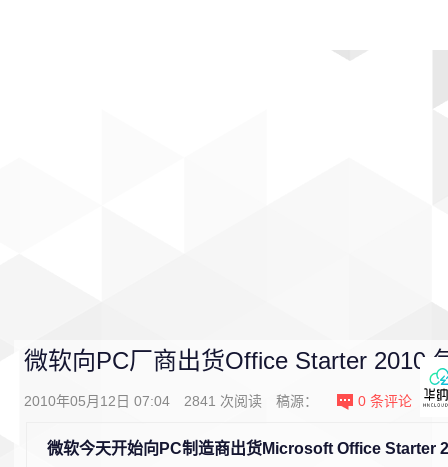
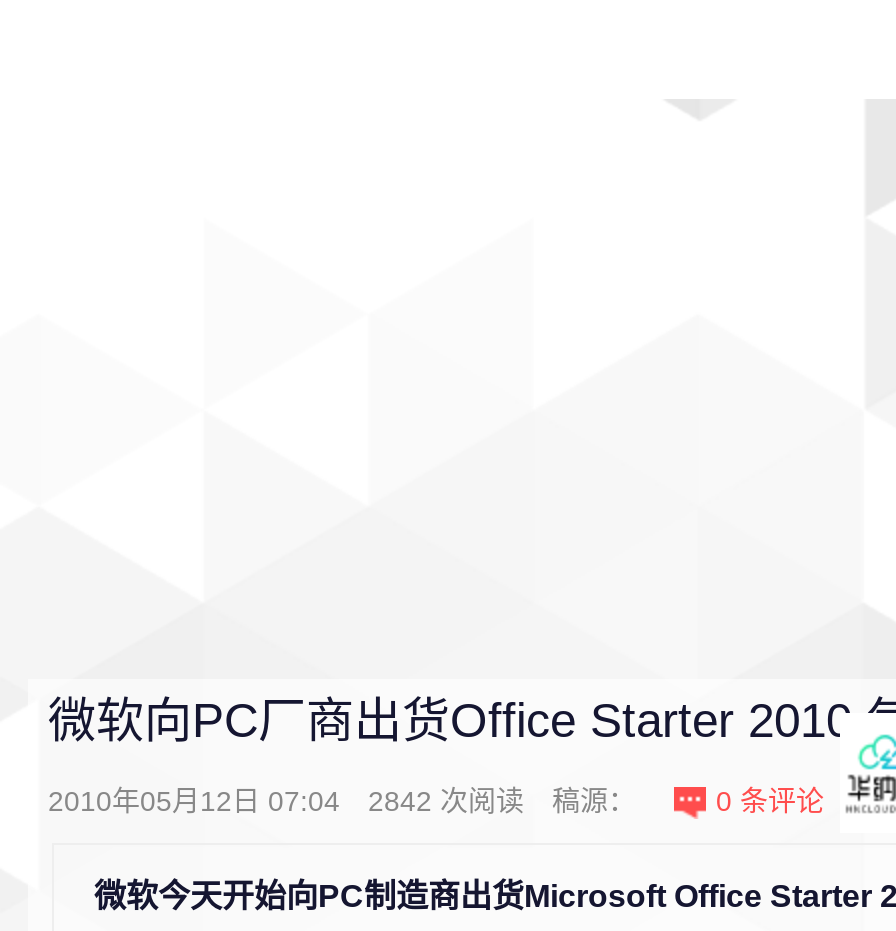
- 2010年05月12日 07:04 2841次阅读 稿源：
+ 2010年05月12日 07:04 2842次阅读 稿源：
